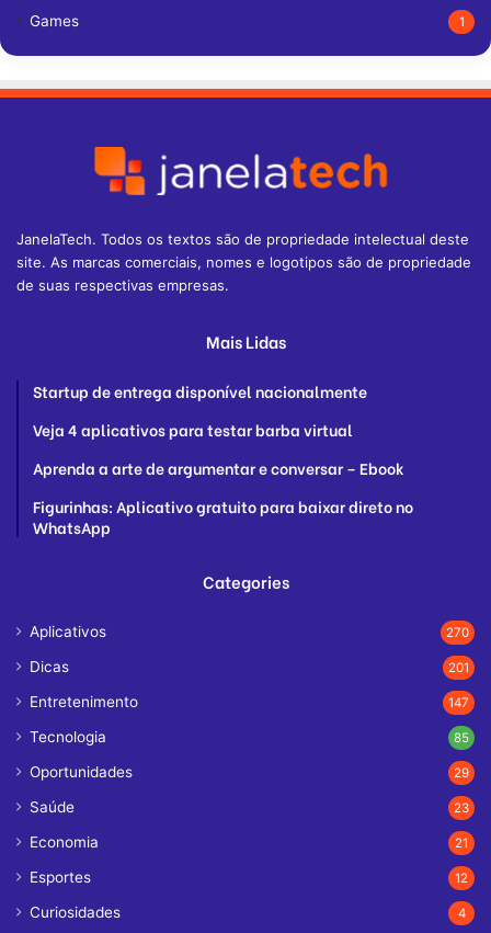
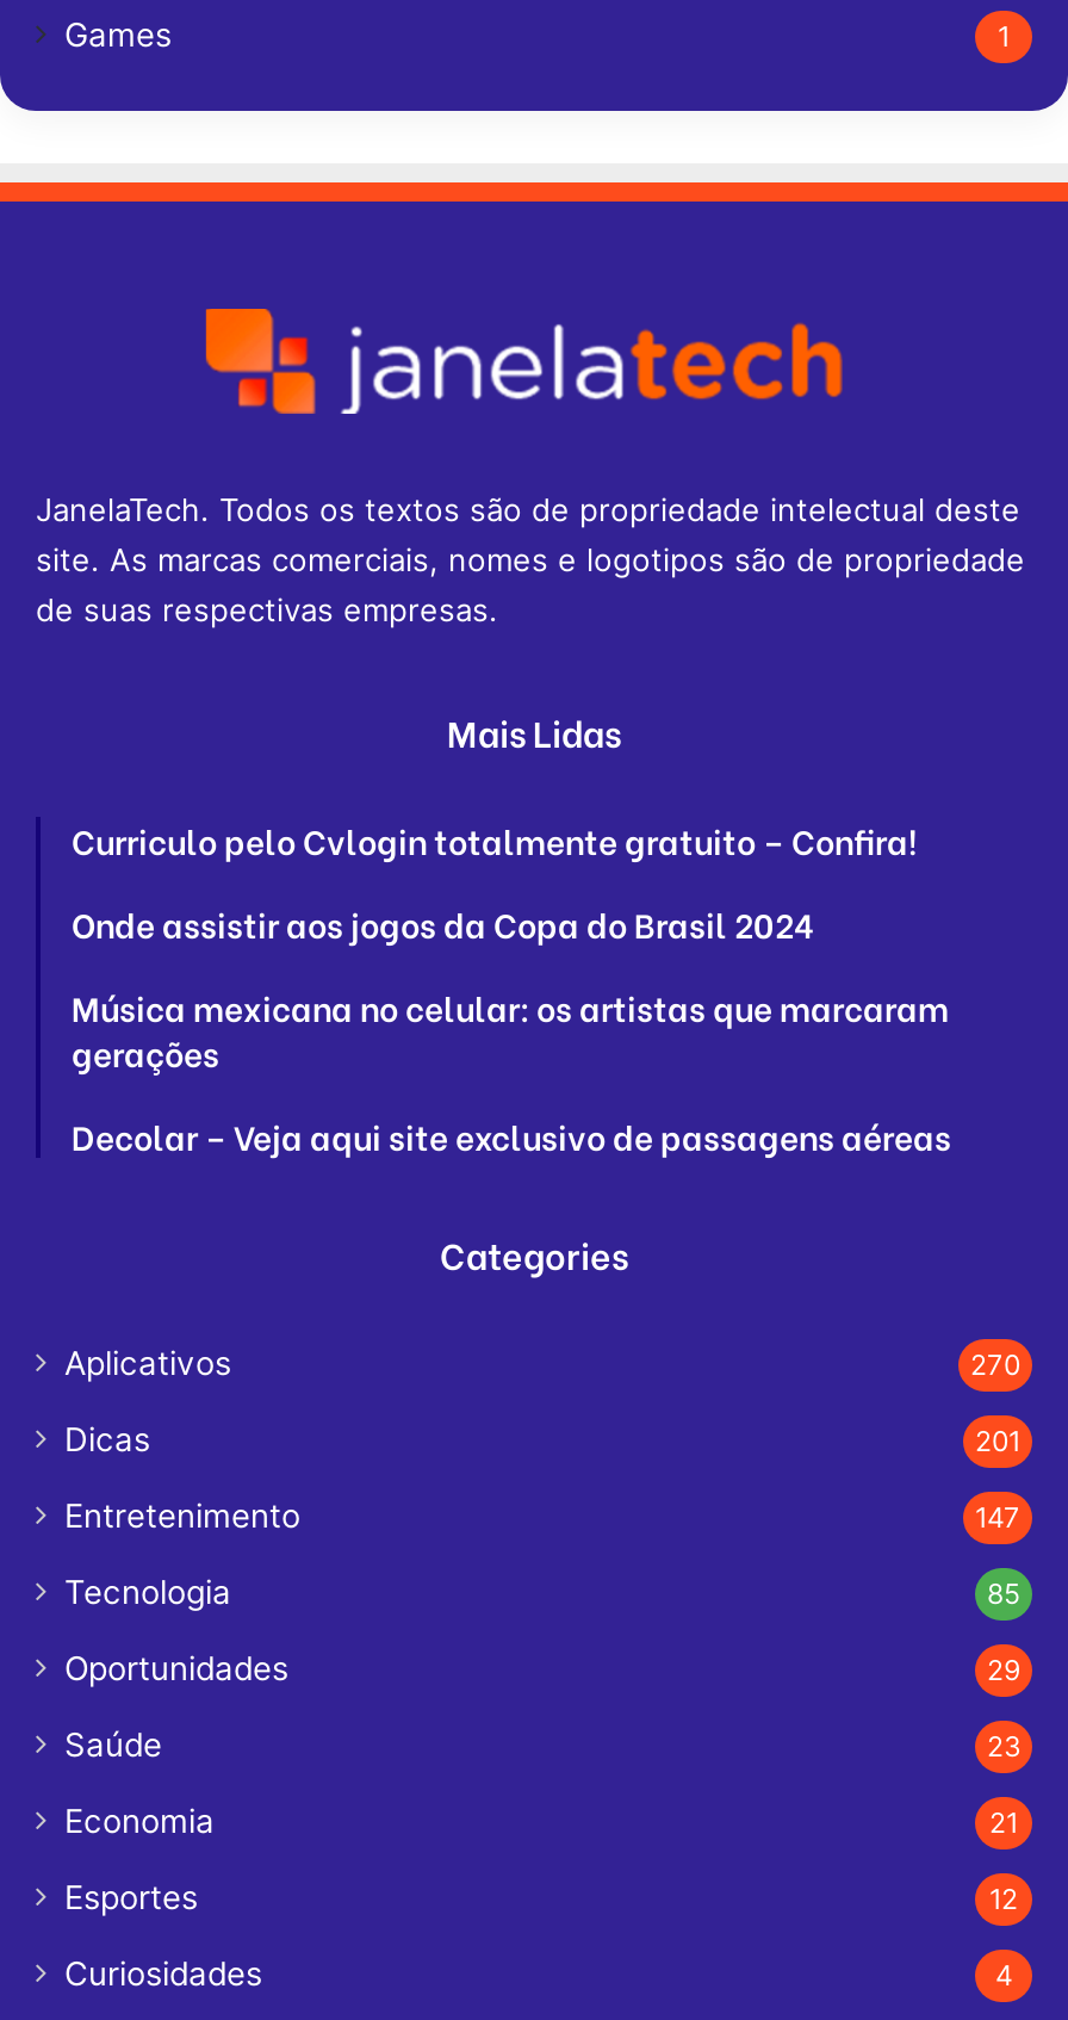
- Startup de entrega disponível nacionalmente
+ Curriculo pelo Cvlogin totalmente gratuito – Confira!

- Veja 4 aplicativos para testar barba virtual
+ Onde assistir aos jogos da Copa do Brasil 2024

- Aprenda a arte de argumentar e conversar – Ebook
+ Música mexicana no celular: os artistas que marcaram
+ gerações

- Figurinhas: Aplicativo gratuito para baixar direto no
- WhatsApp
+ Decolar – Veja aqui site exclusivo de passagens aéreas
